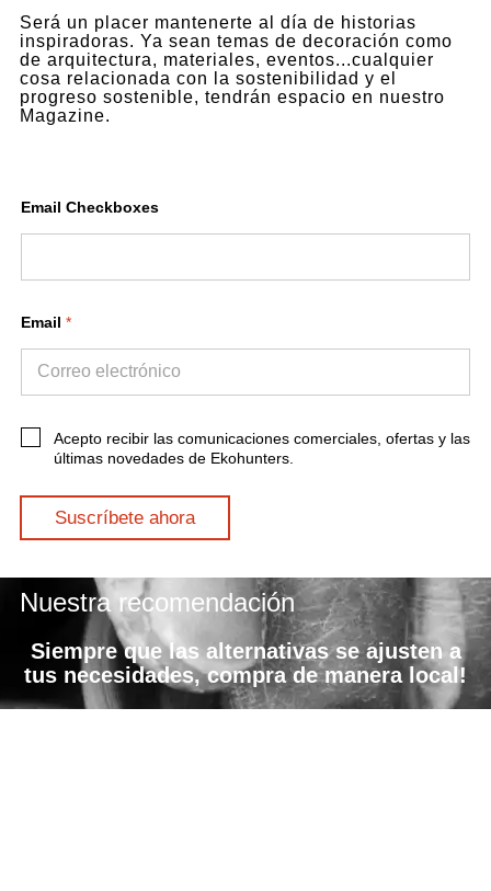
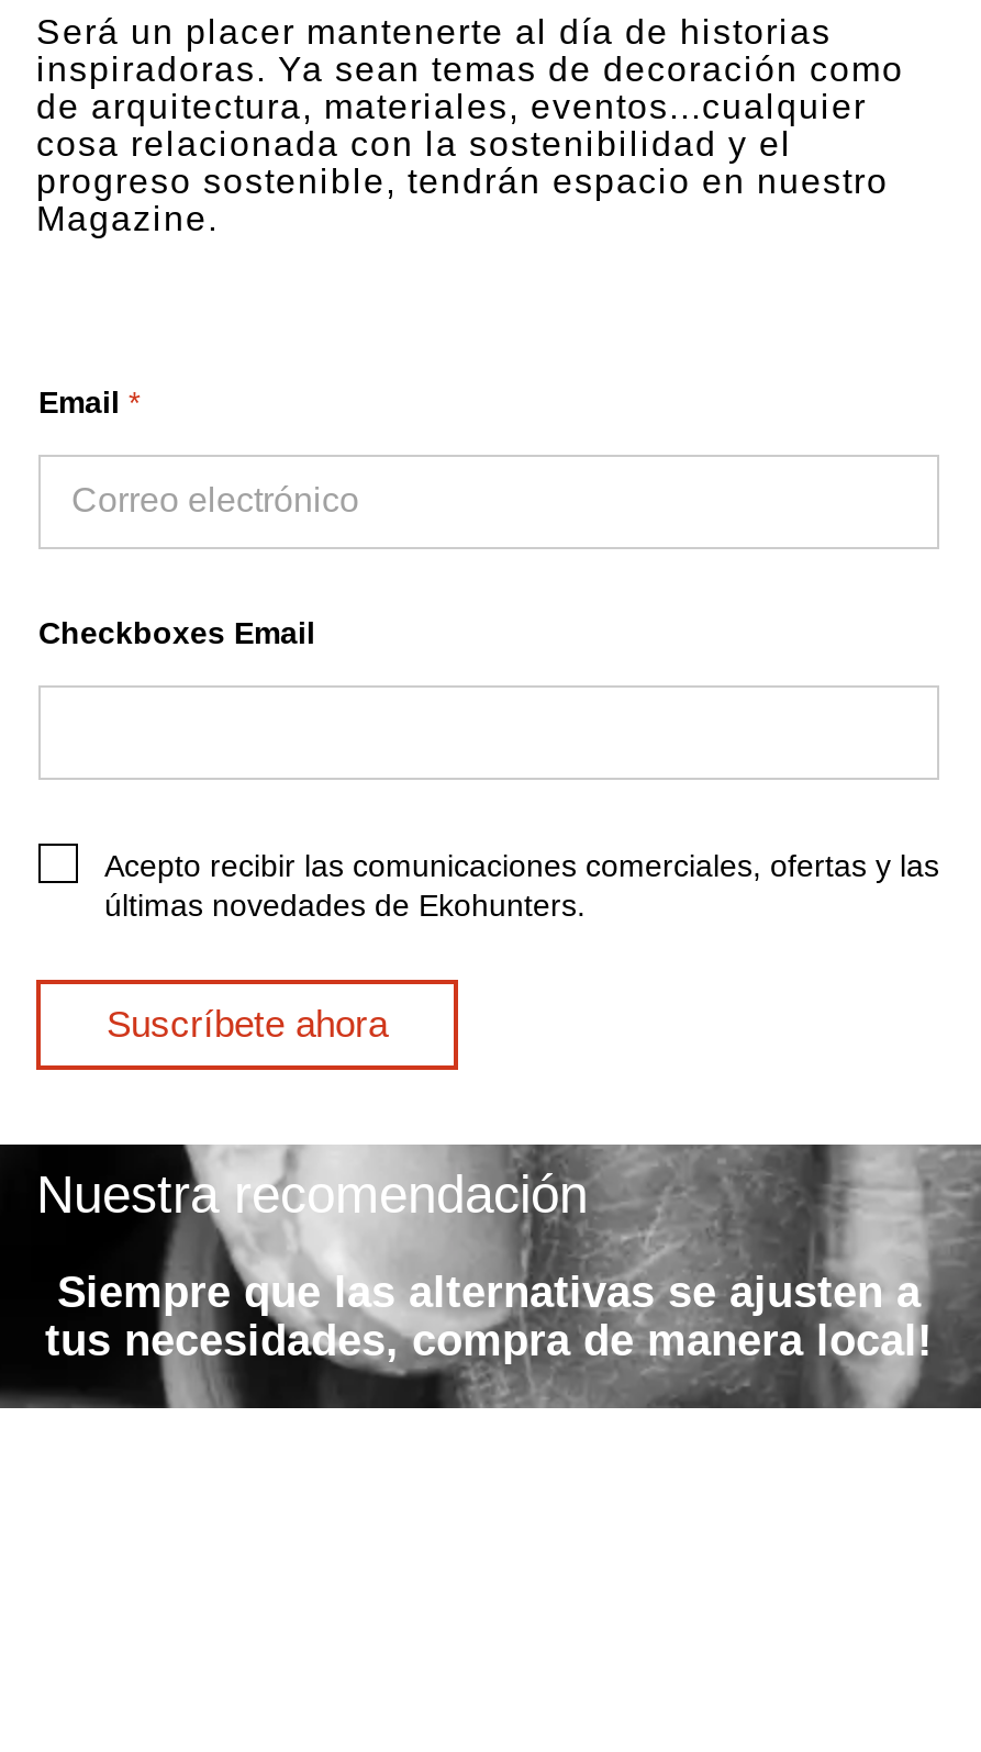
- Email Checkboxes

moved up: Email *

+ Checkboxes Email
